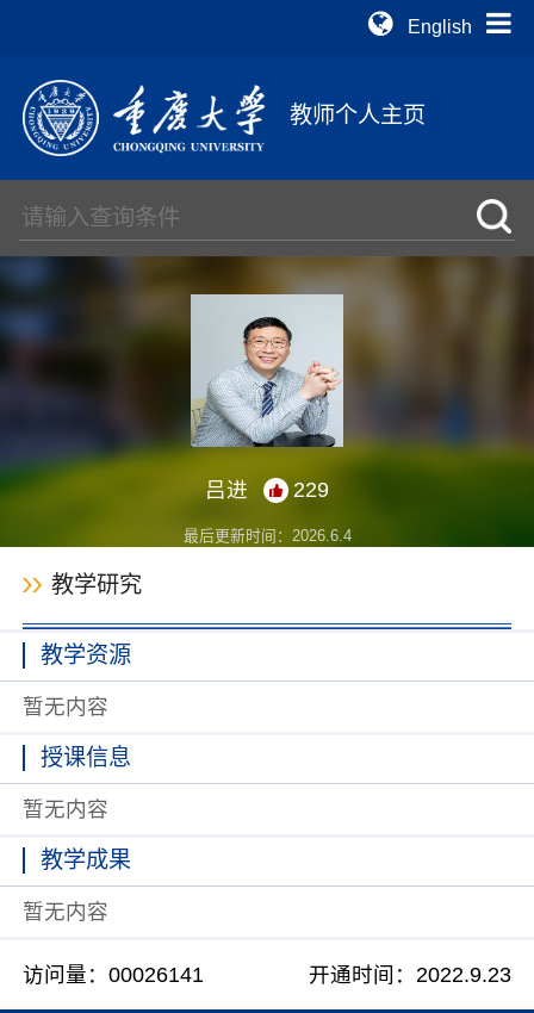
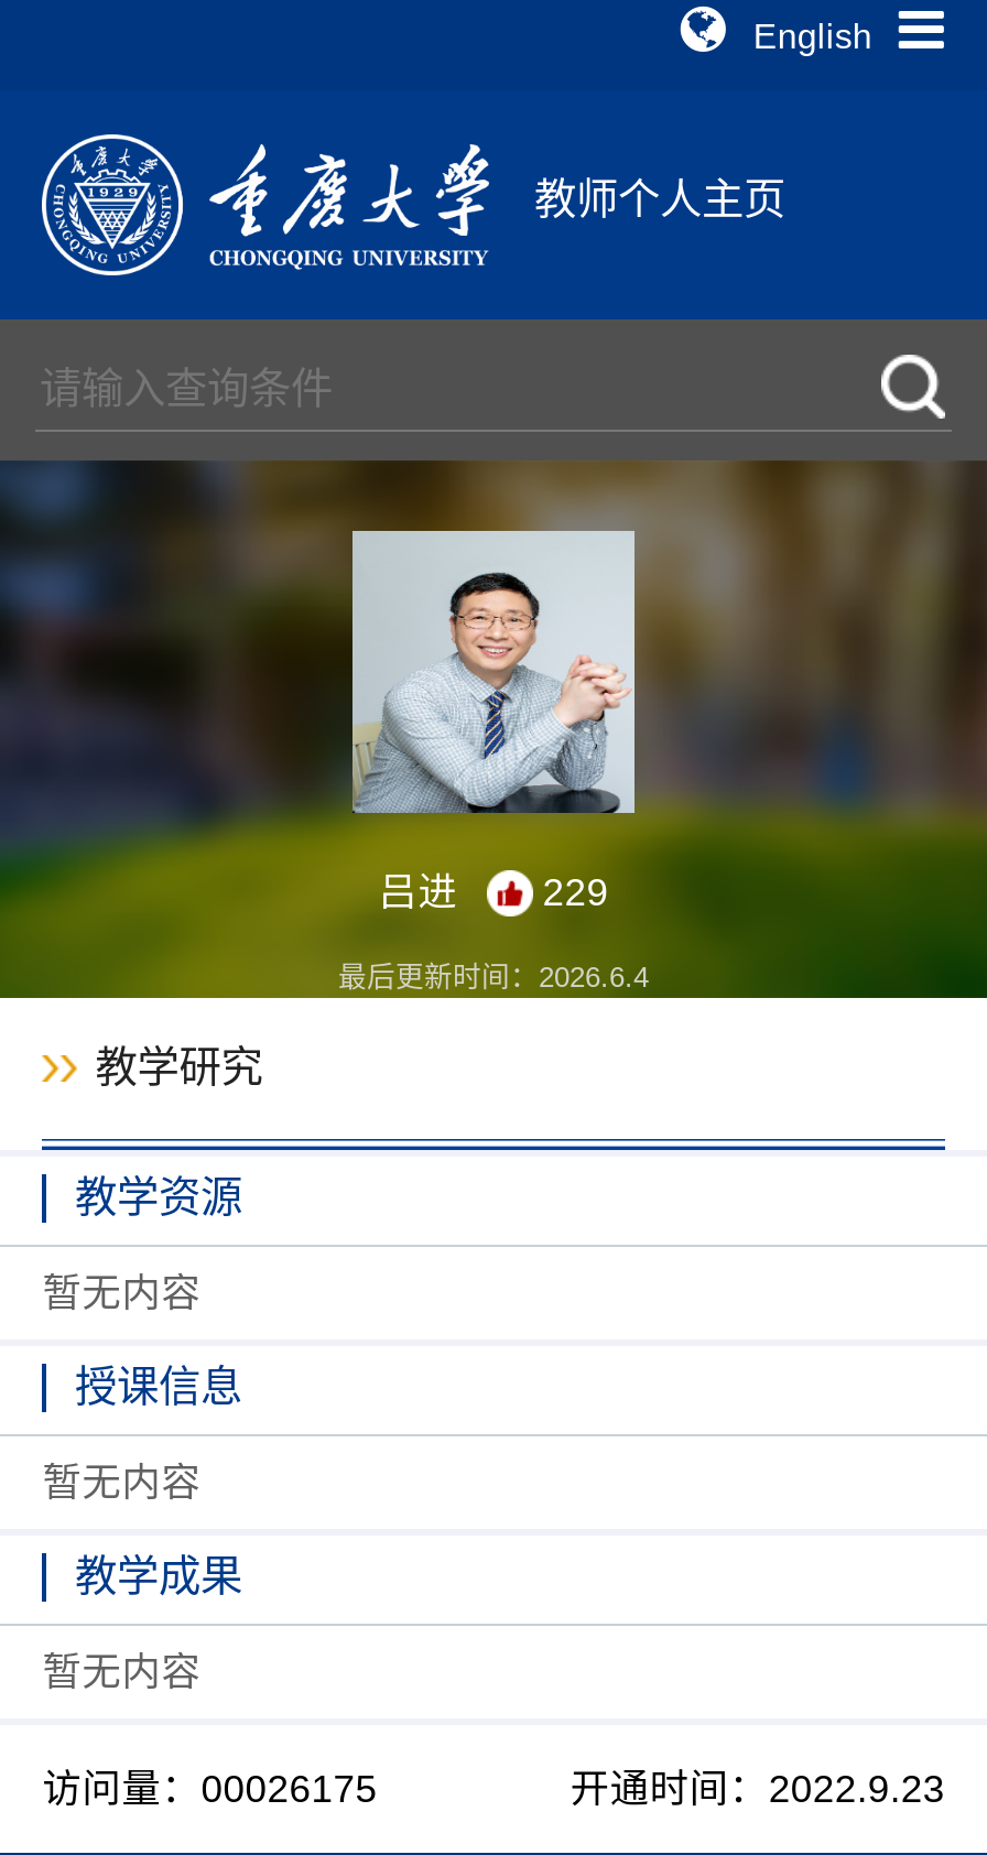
- 访问量：00026141
+ 访问量：00026175
